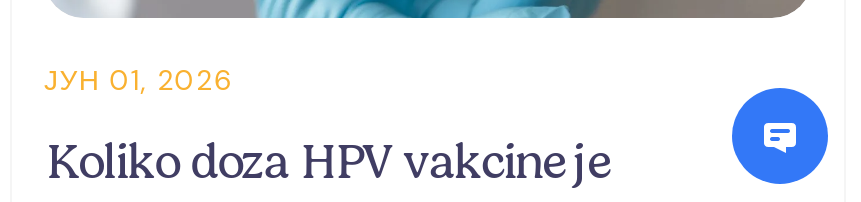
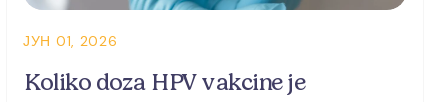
- [image]
